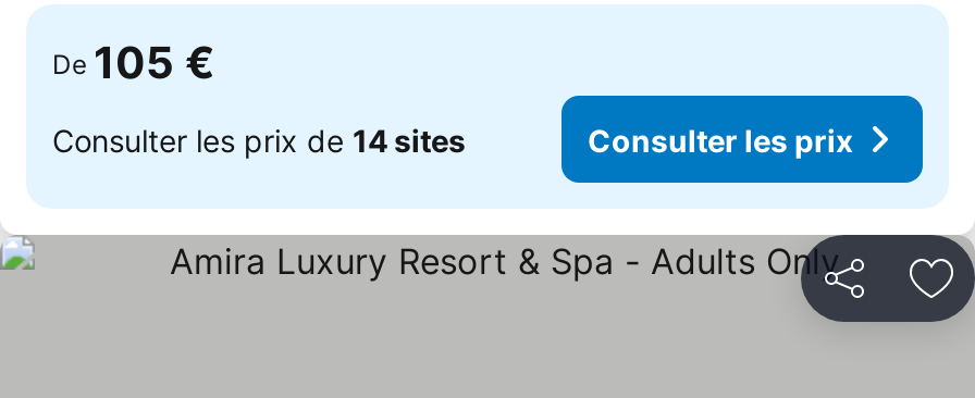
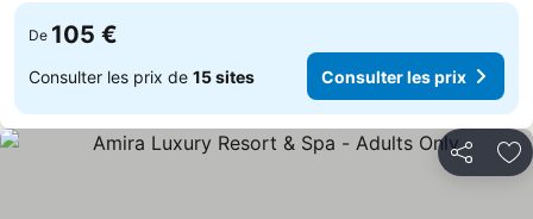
- Consulter les prix de 14 sites
+ Consulter les prix de 15 sites
